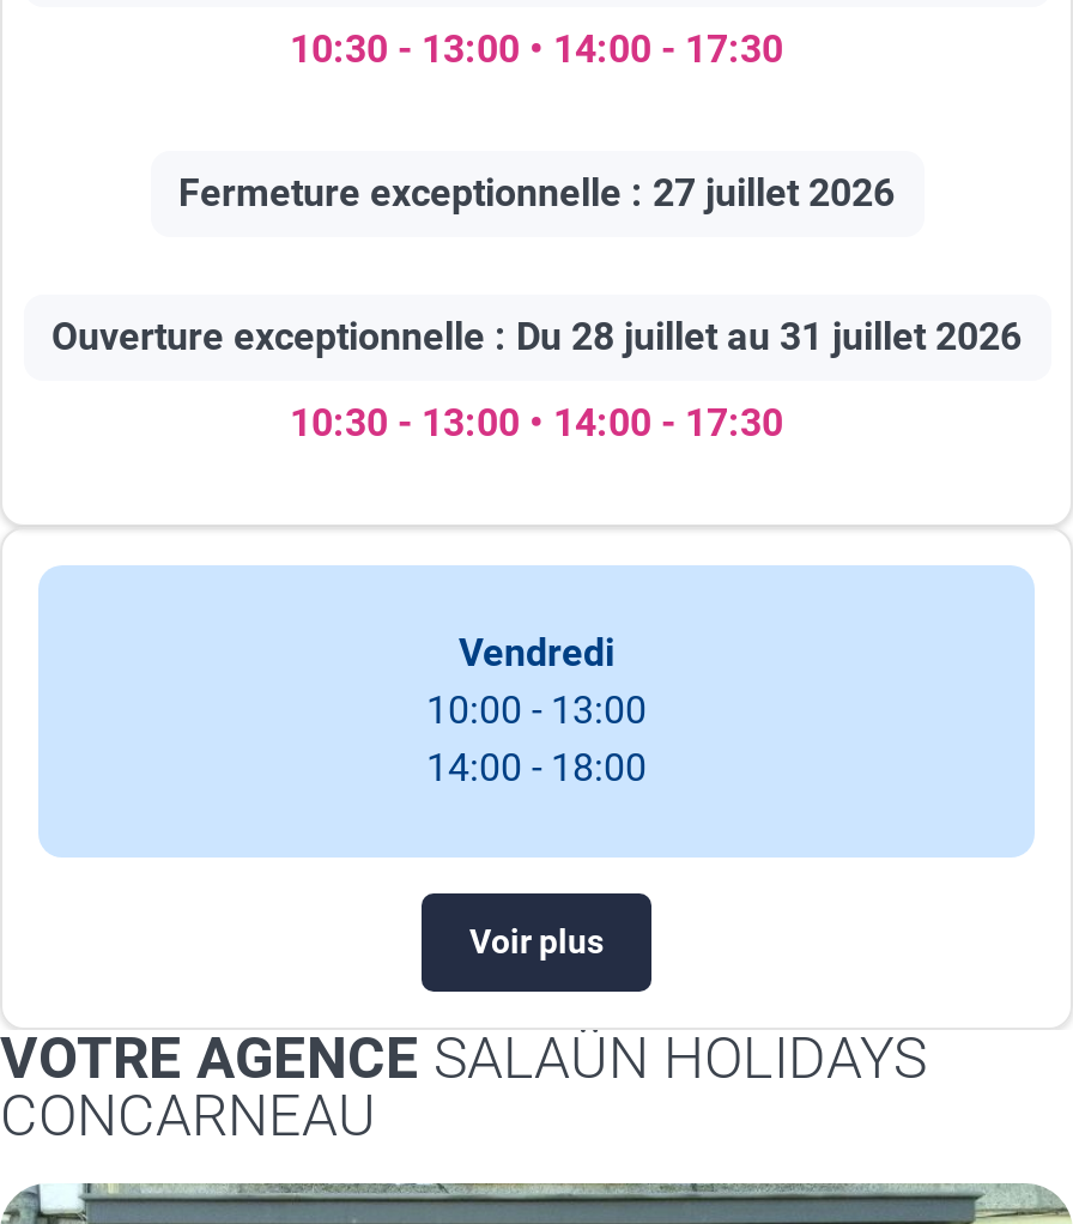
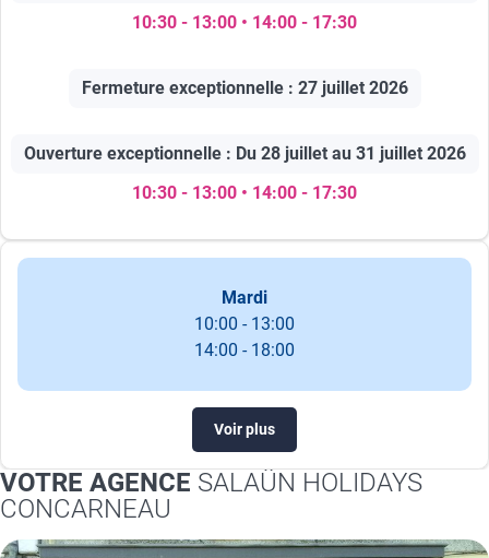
- Vendredi
+ Mardi
